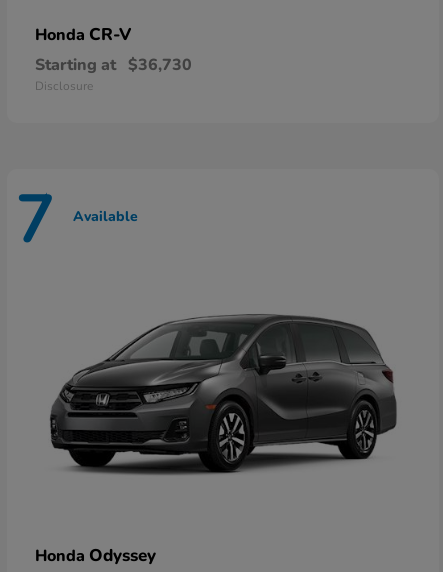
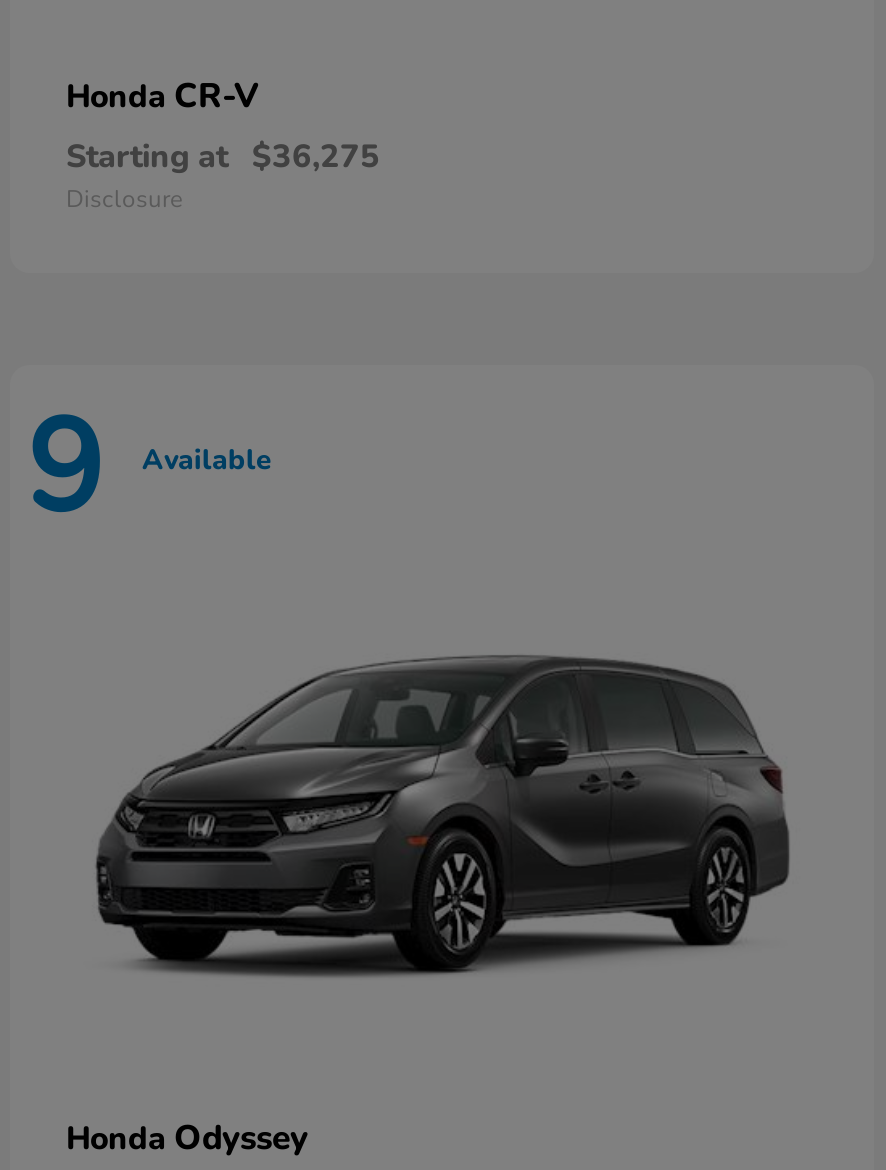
- Starting at $36,730
+ Starting at $36,275

- 7 Available
+ 9 Available
